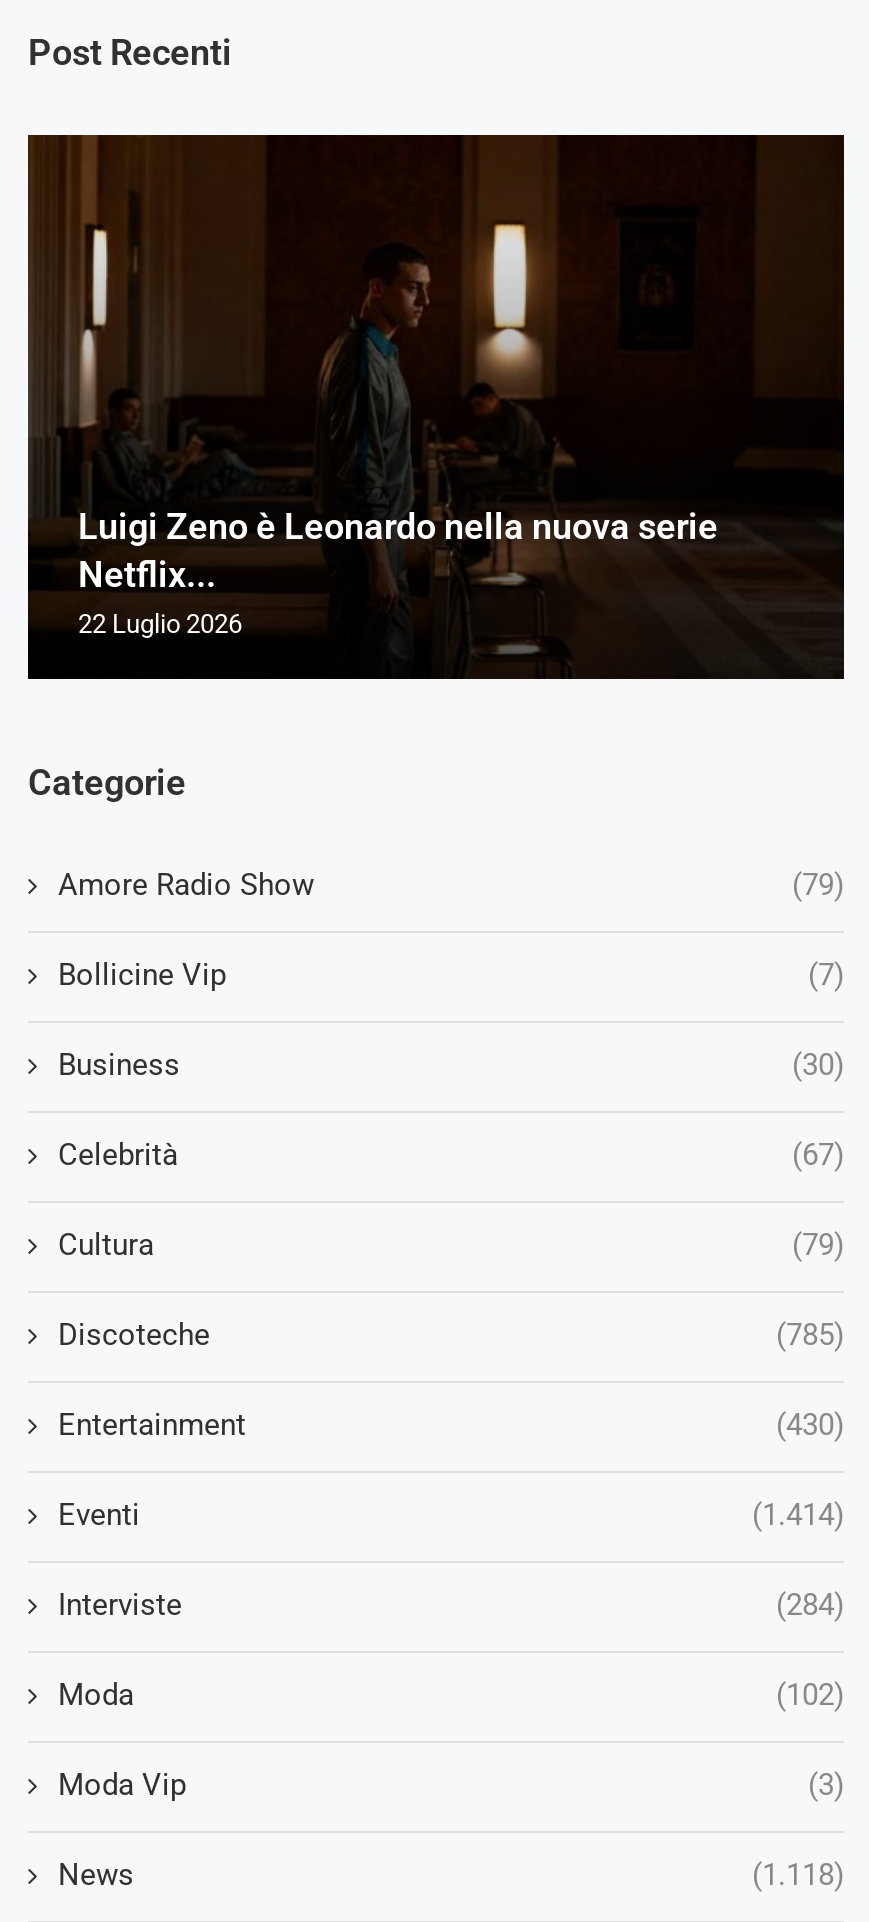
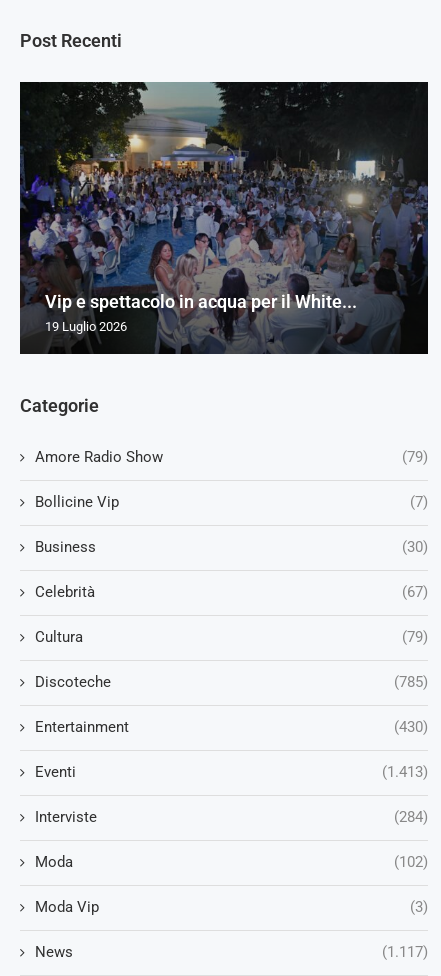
- [image]
- Luigi Zeno è Leonardo nella nuova serie
- Netflix...
- 22 Luglio 2026
+ [image]
+ Vip e spettacolo in acqua per il White...
+ 19 Luglio 2026

- (1.414)
+ (1.413)

- (1.118)
+ (1.117)
